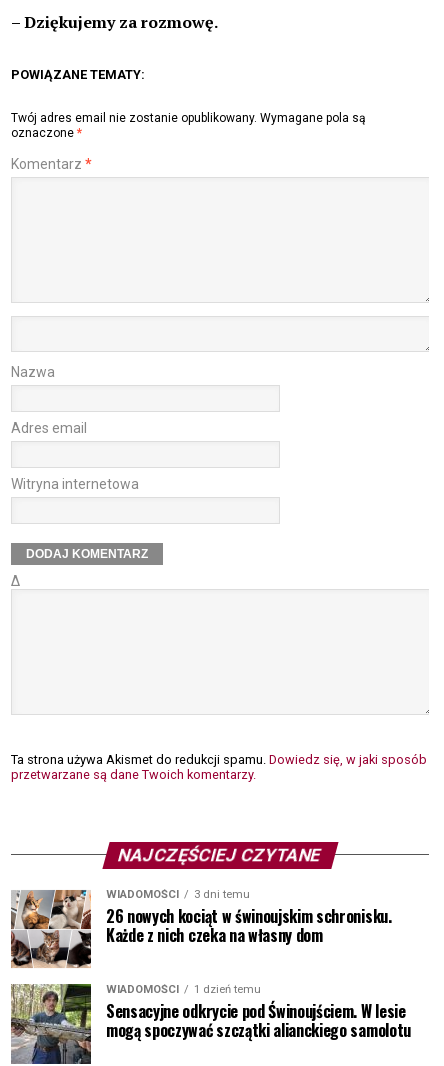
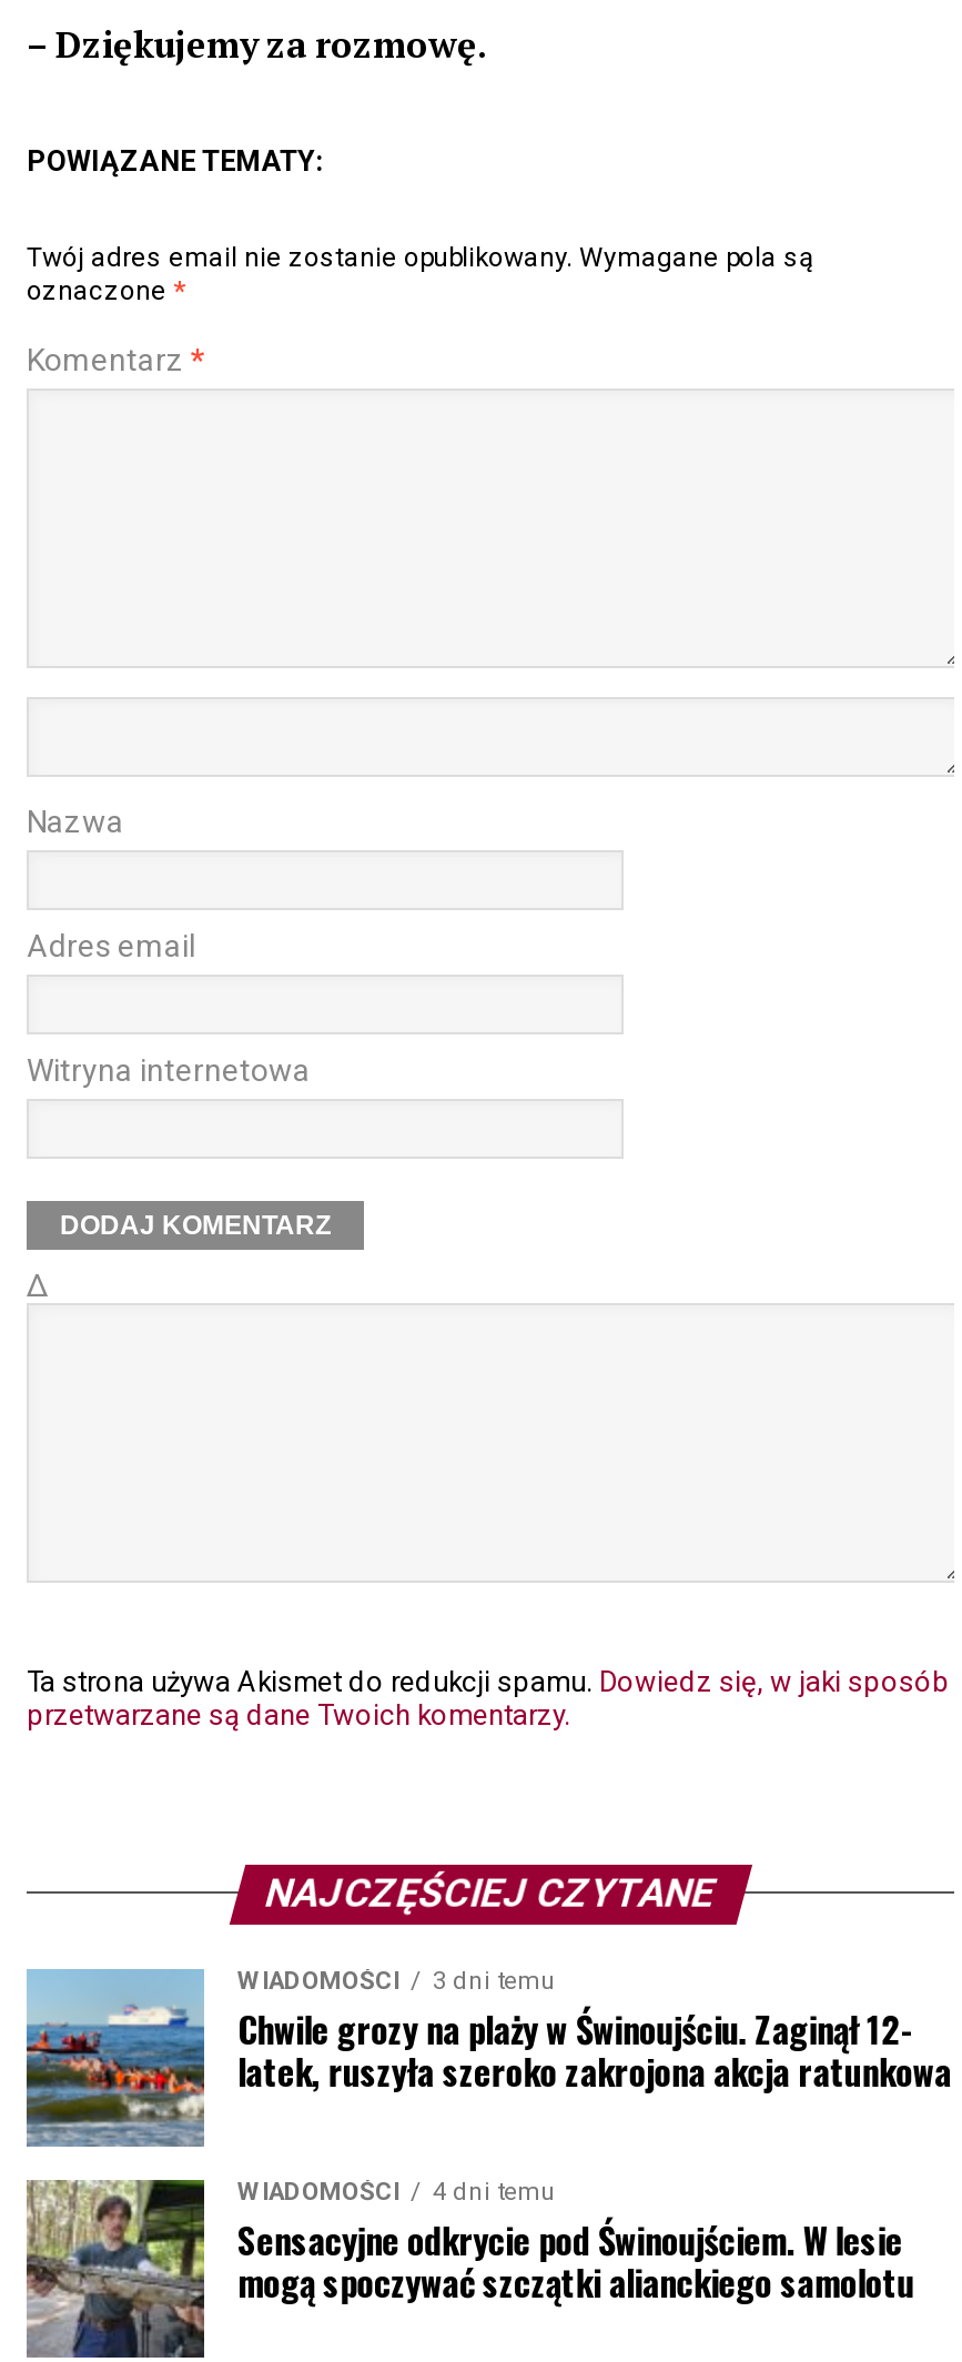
- [image]
- 26 nowych kociąt w świnoujskim schronisku.
- Każde z nich czeka na własny dom
+ [image]
+ Chwile grozy na plaży w Świnoujściu. Zaginął 12-
+ latek, ruszyła szeroko zakrojona akcja ratunkowa

- WIADOMOŚCI 1 dzień temu
+ WIADOMOŚCI 4 dni temu
